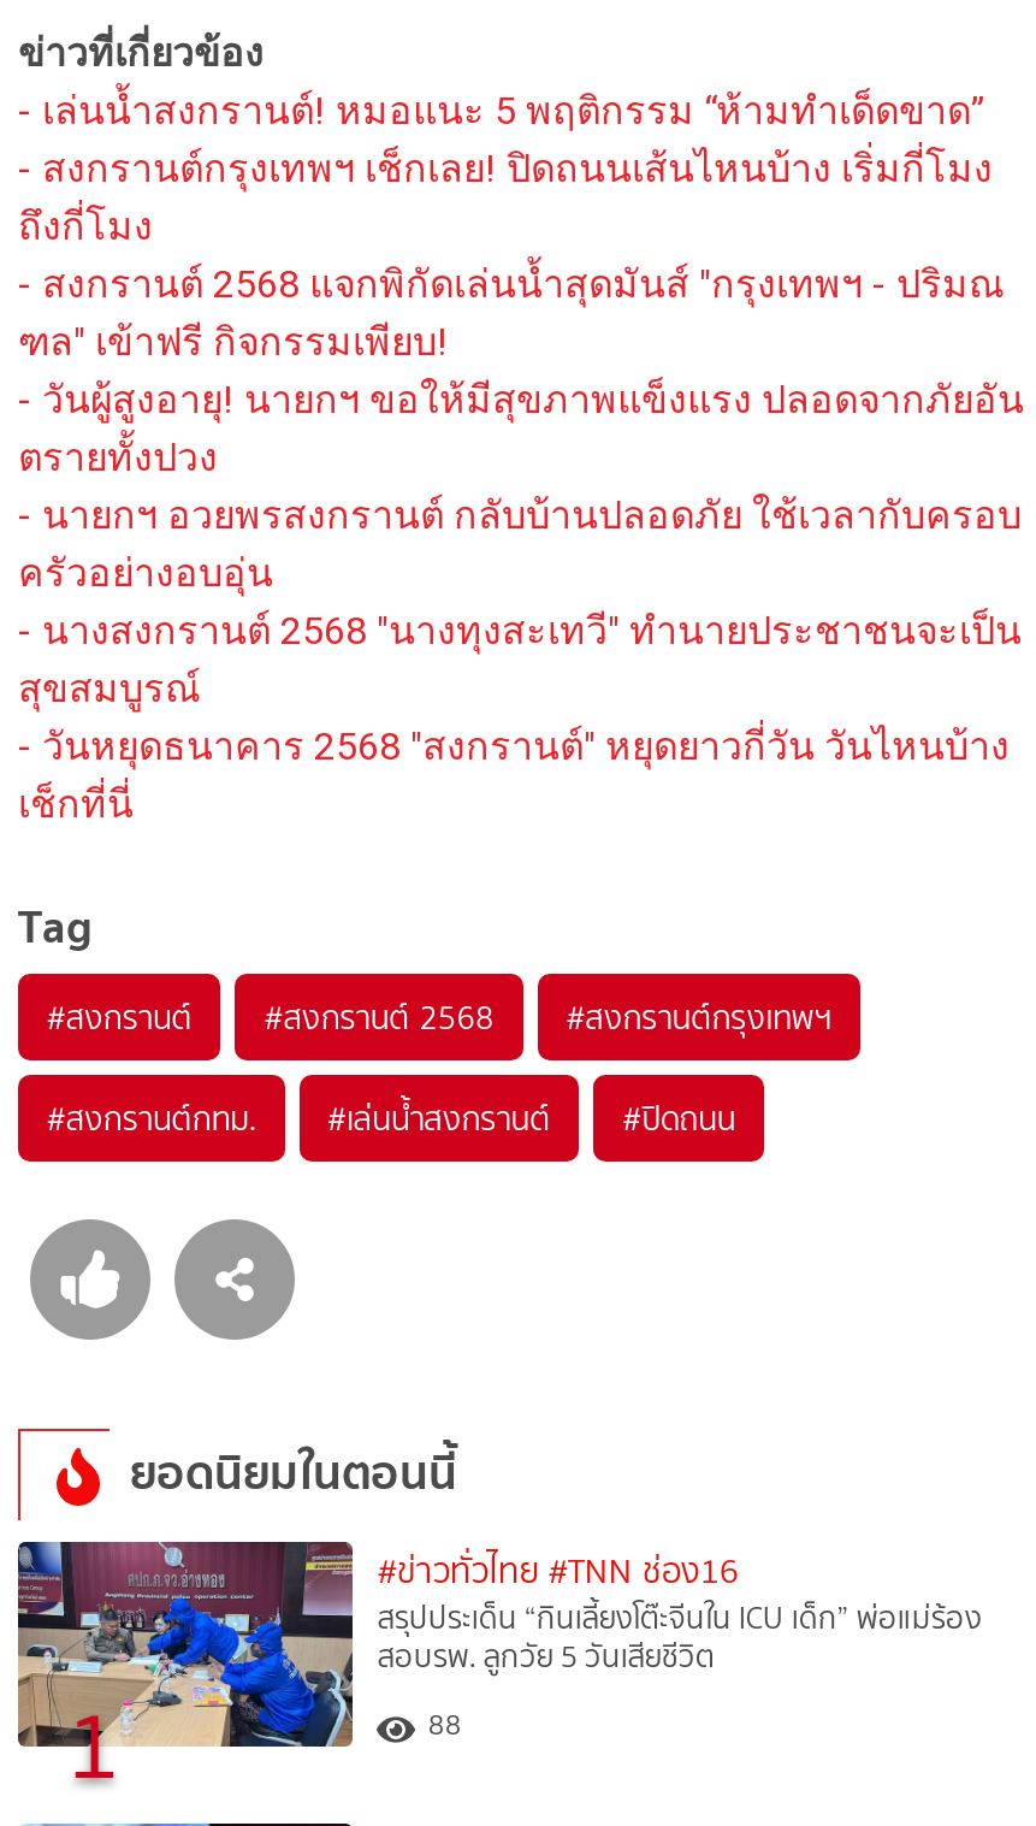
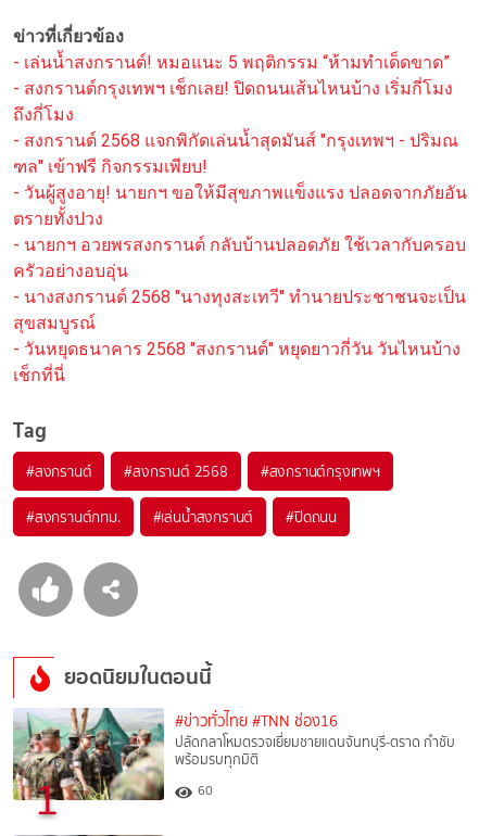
- [image]
- สรุปประเด็น “กินเลี้ยงโต๊ะจีนใน ICU เด็ก” พ่อแม่ร้อง
- สอบรพ. ลูกวัย 5 วันเสียชีวิต
+ [image]
+ ปลัดกลาโหมตรวจเยี่ยมชายแดนจันทบุรี-ตราด กำชับ
+ พร้อมรบทุกมิติ

- 88
+ 60
